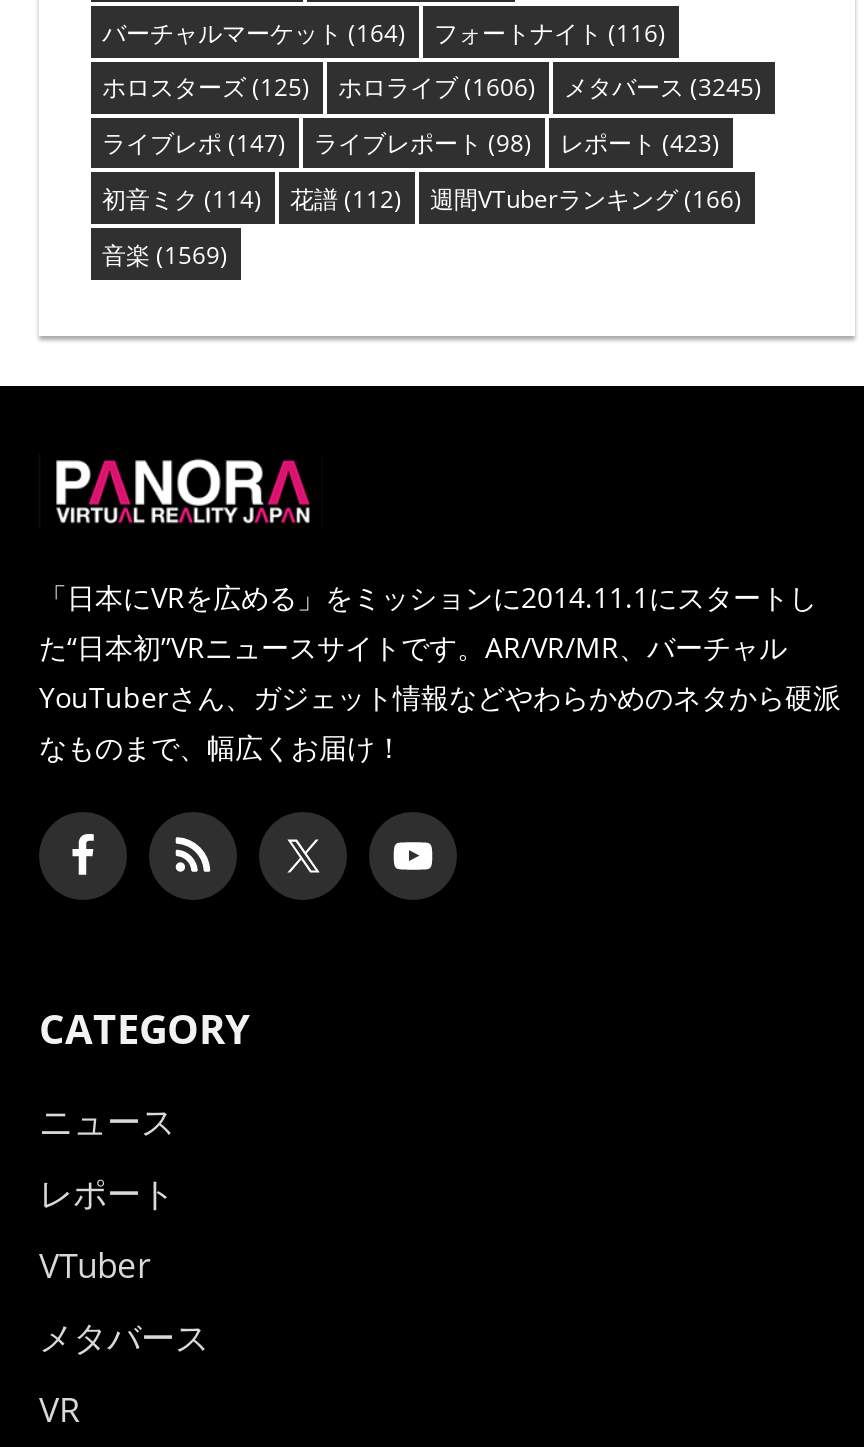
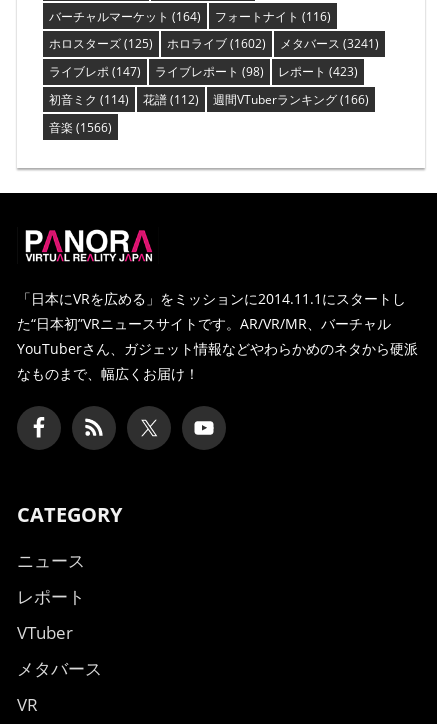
- ホロライブ(1606)
+ ホロライブ(1602)

- メタバース(3245)
+ メタバース(3241)

- 音楽(1569)
+ 音楽(1566)
